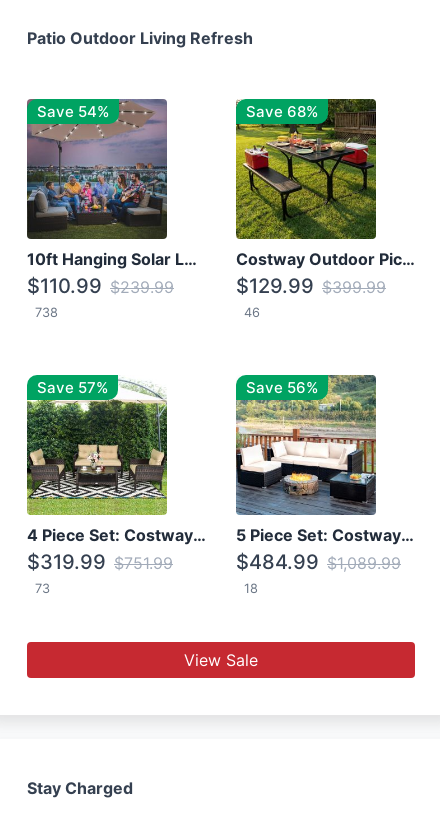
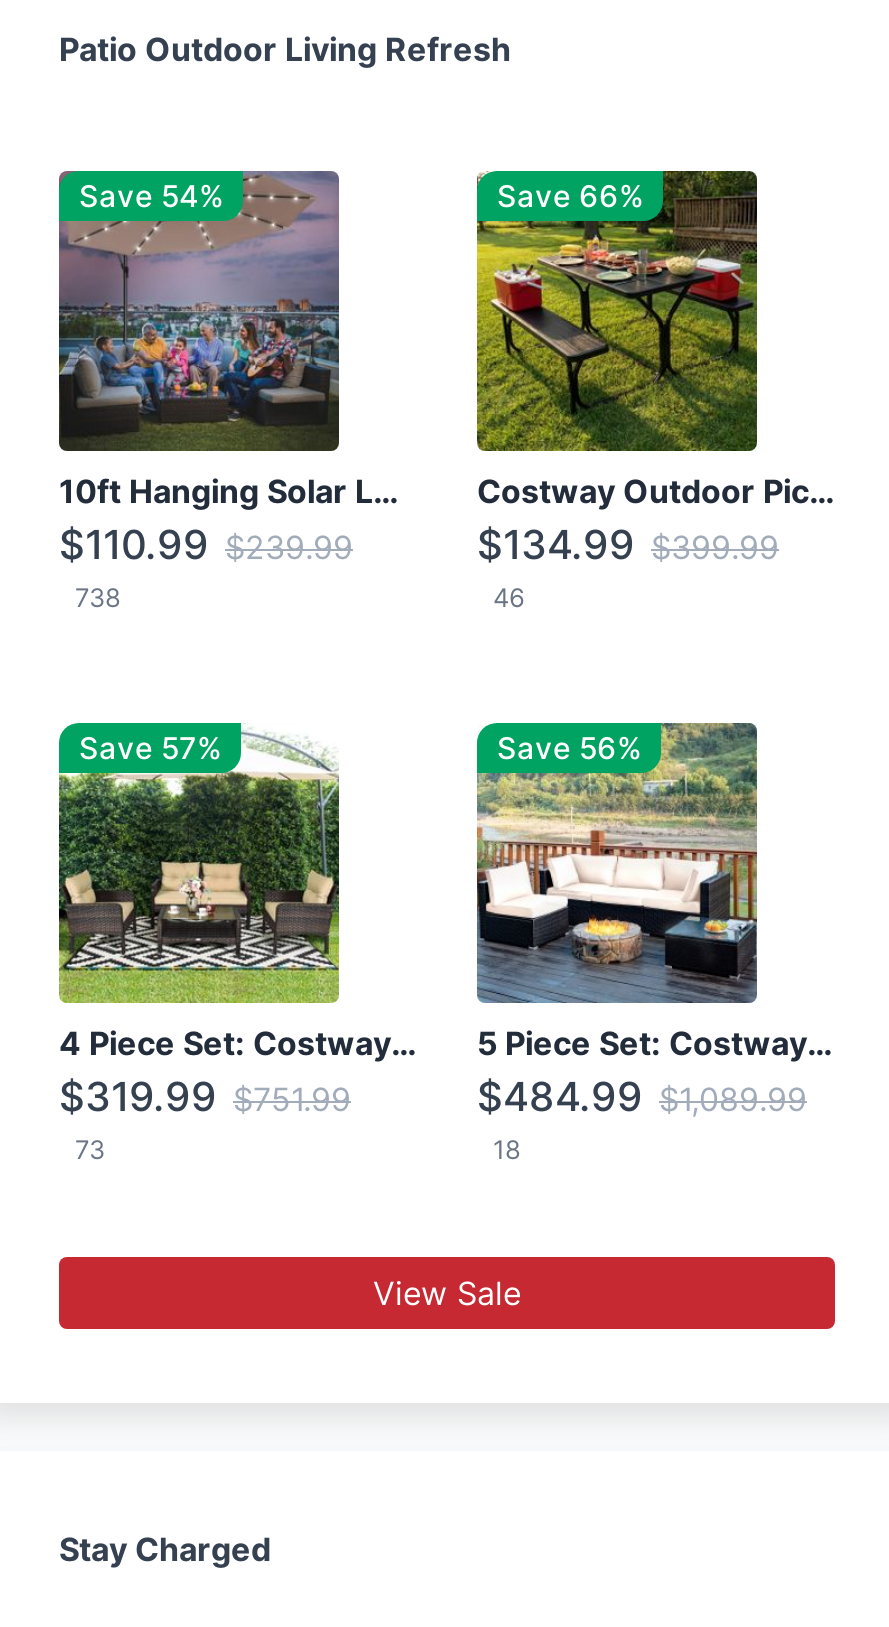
- Save 68%
+ Save 66%

- $129.99 $399.99
+ $134.99 $399.99
